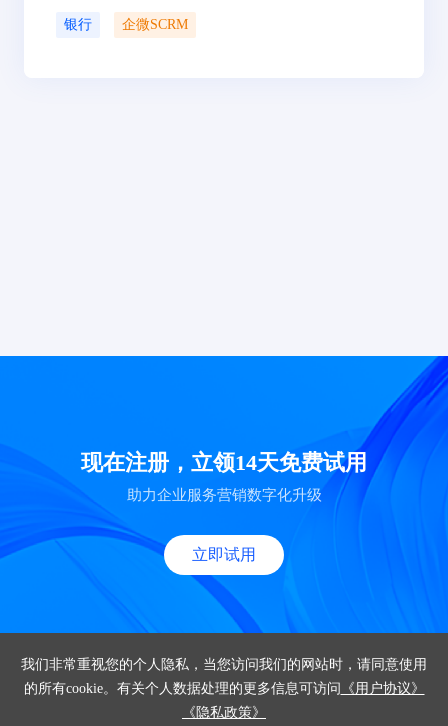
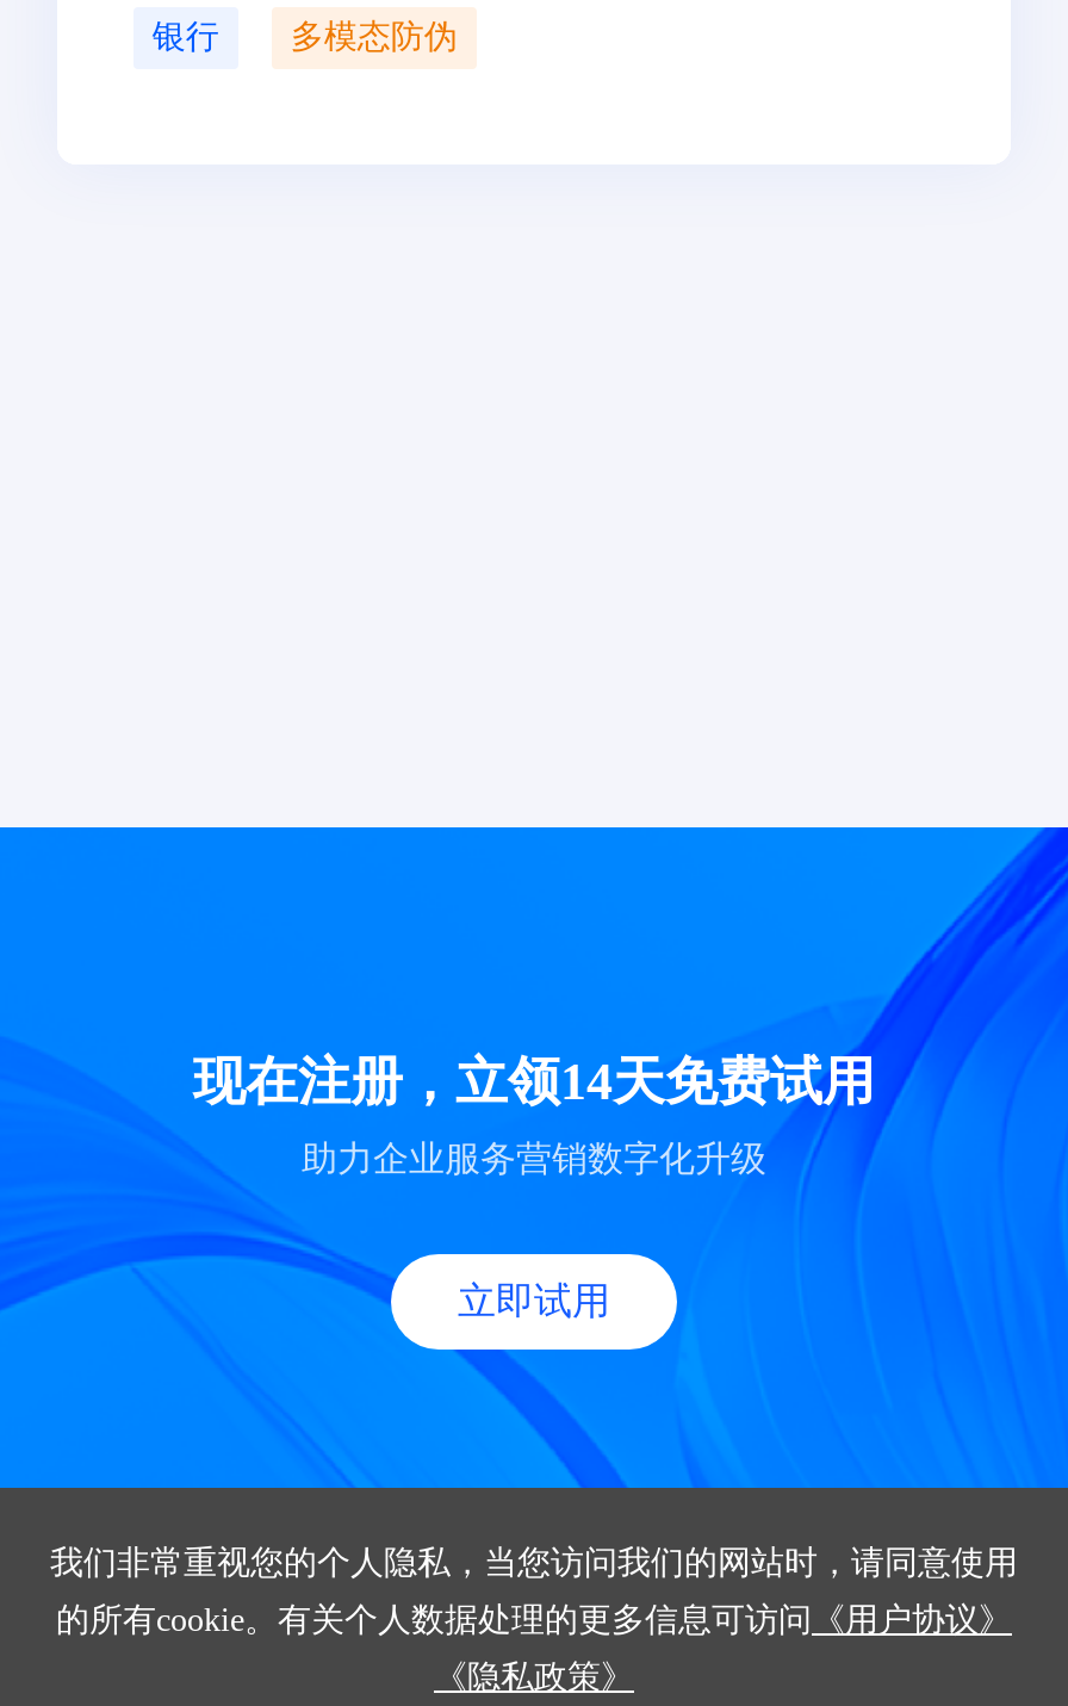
- 企微SCRM
+ 多模态防伪
